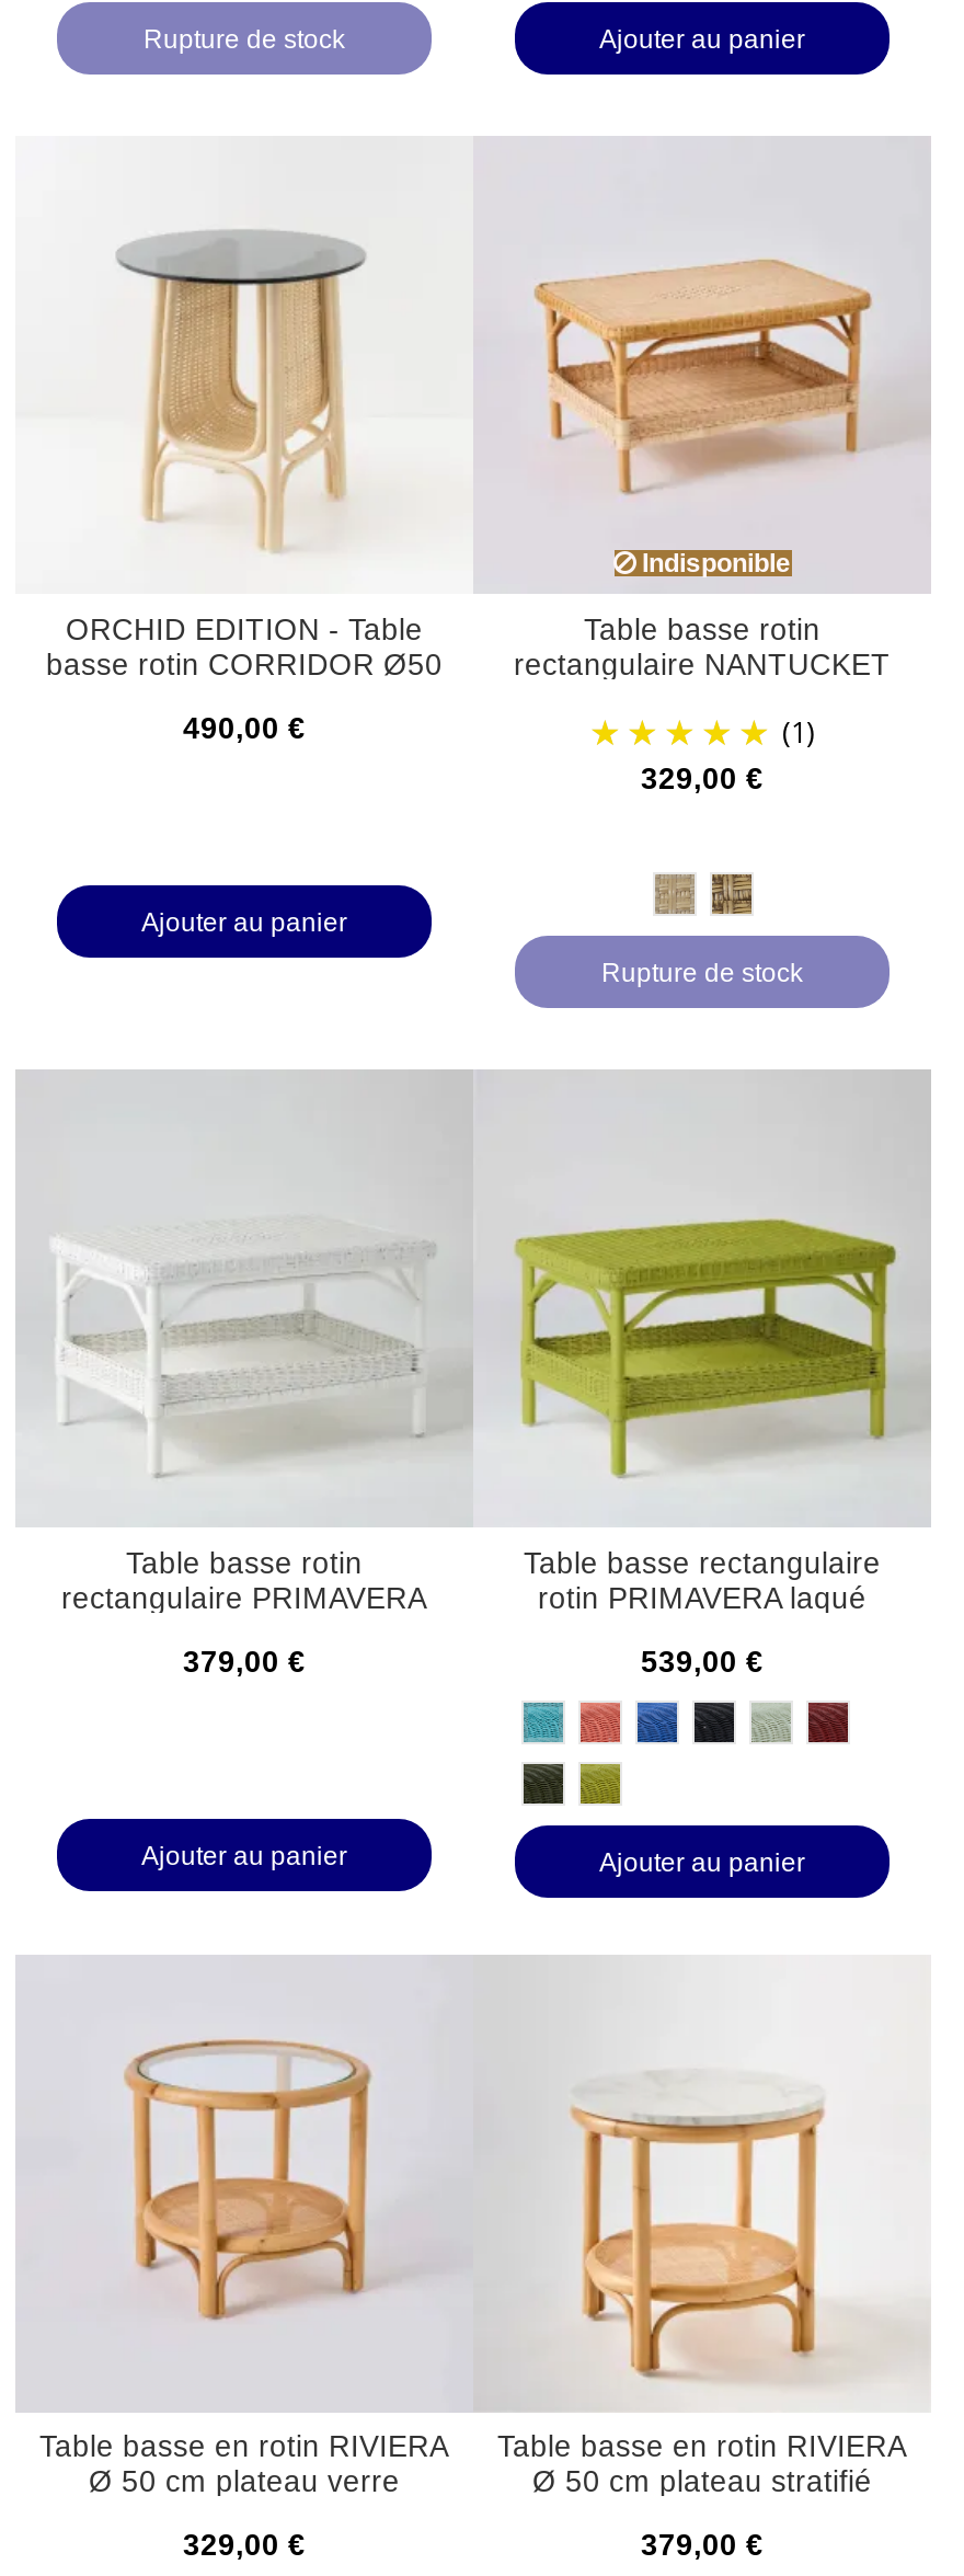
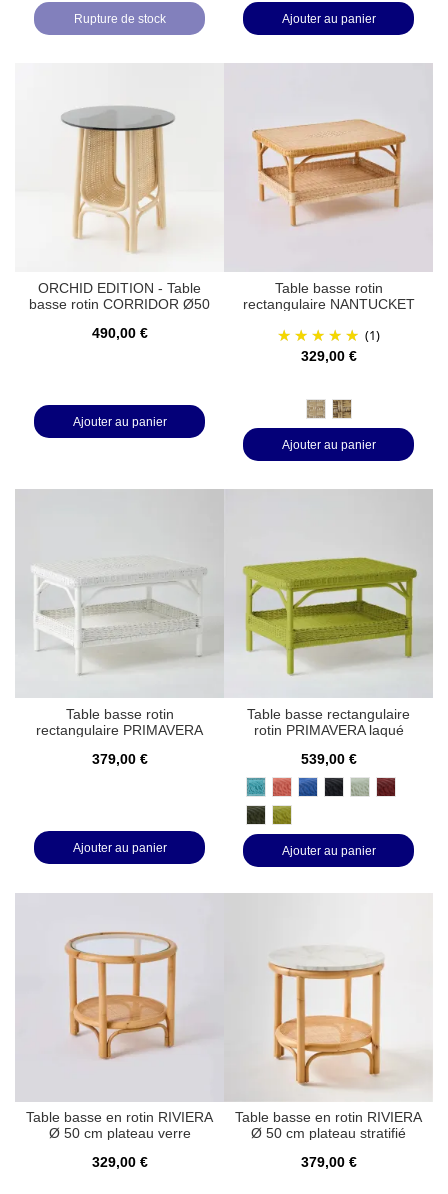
- Indisponible

- Rupture de stock
+ Ajouter au panier
